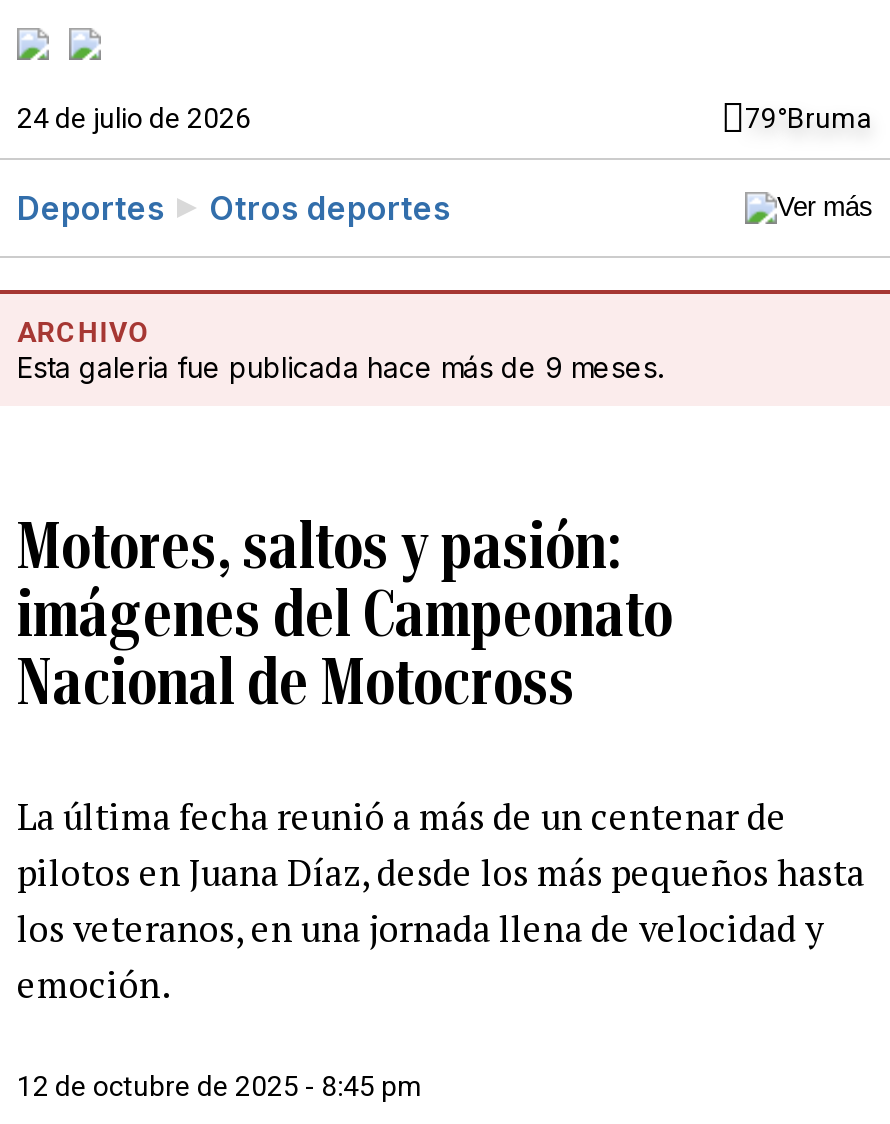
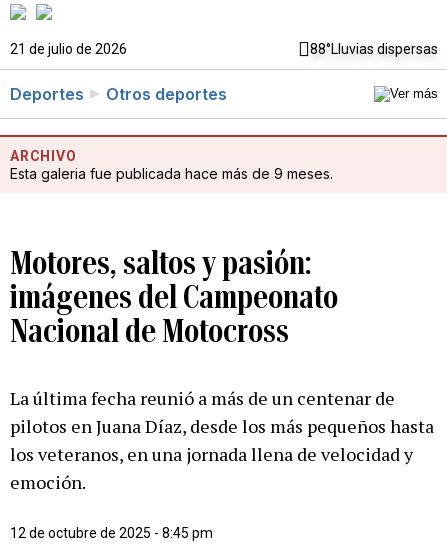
- 24 de julio de 2026
- 79°Bruma
+ 21 de julio de 2026
+ 88°Lluvias dispersas
